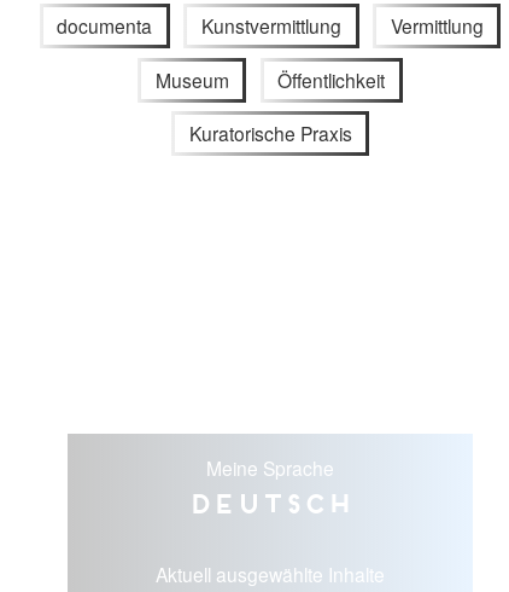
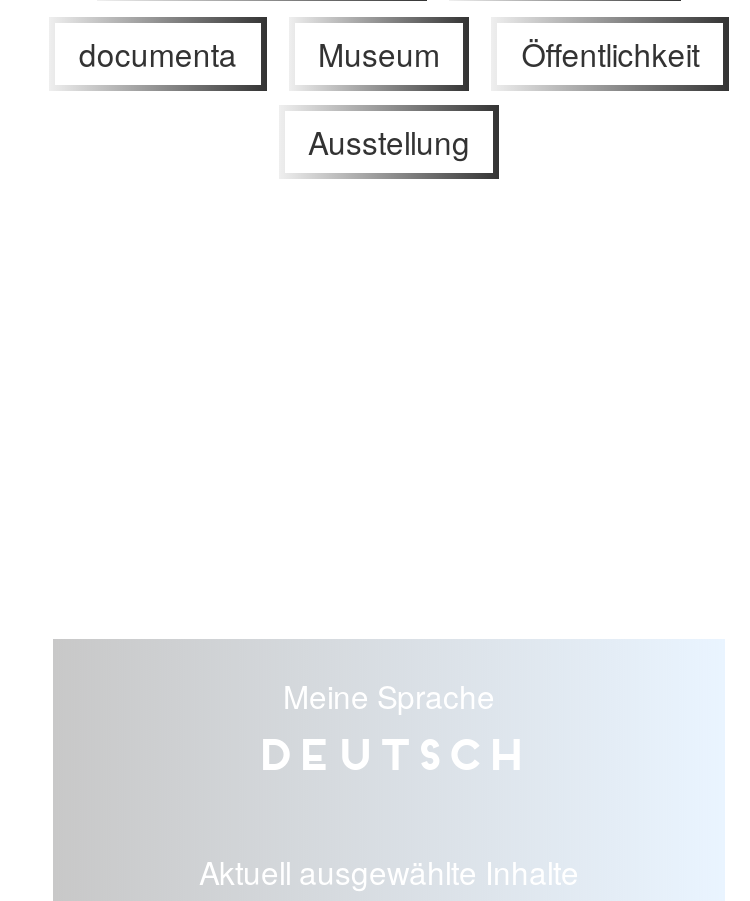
- Kunstvermittlung
- Vermittlung

- Kuratorische Praxis
+ Ausstellung
